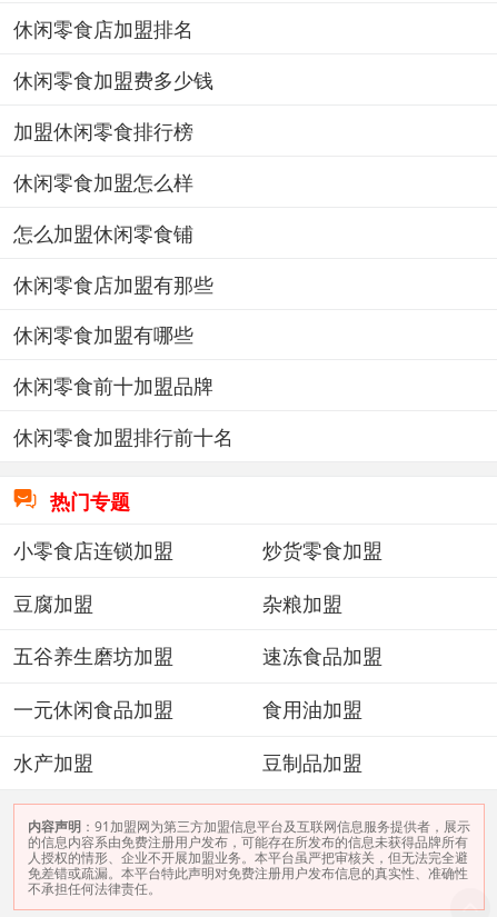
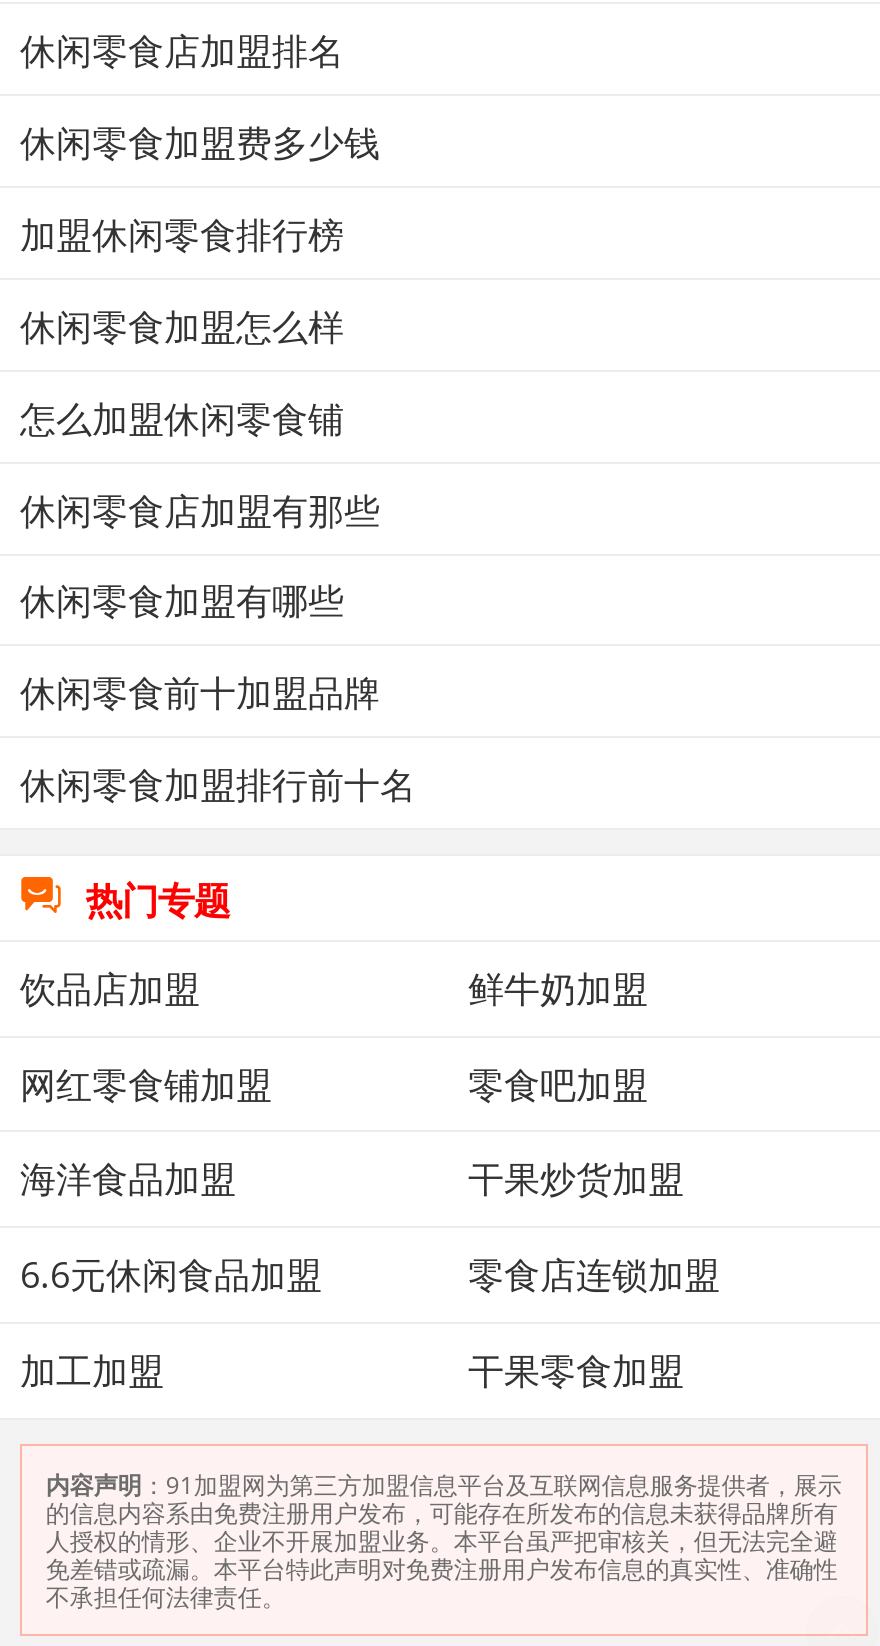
- 小零食店连锁加盟
- 炒货零食加盟
+ 饮品店加盟
+ 鲜牛奶加盟

- 豆腐加盟
- 杂粮加盟
+ 网红零食铺加盟
+ 零食吧加盟

- 五谷养生磨坊加盟
- 速冻食品加盟
+ 海洋食品加盟
+ 干果炒货加盟

- 一元休闲食品加盟
- 食用油加盟
+ 6.6元休闲食品加盟
+ 零食店连锁加盟

- 水产加盟
- 豆制品加盟
+ 加工加盟
+ 干果零食加盟
